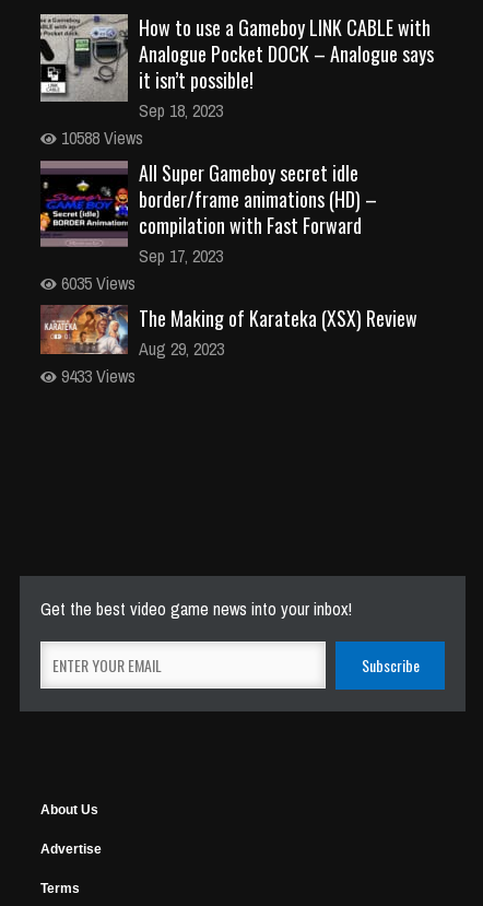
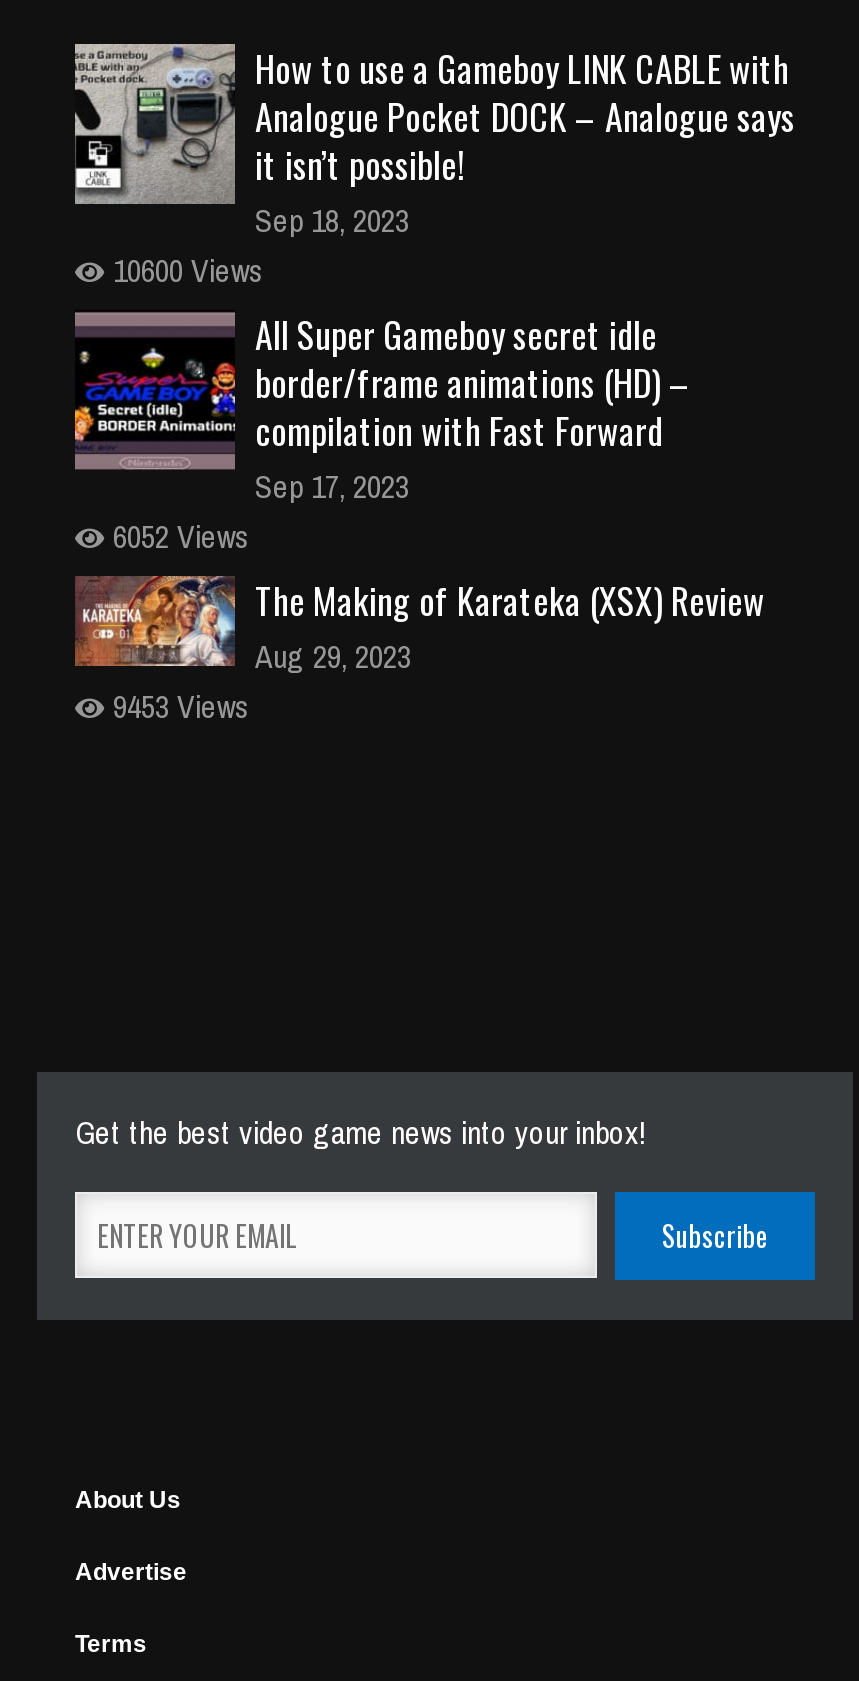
- 10588 Views
+ 10600 Views

- 6035 Views
+ 6052 Views

- 9433 Views
+ 9453 Views
